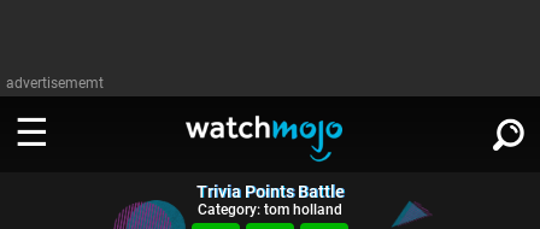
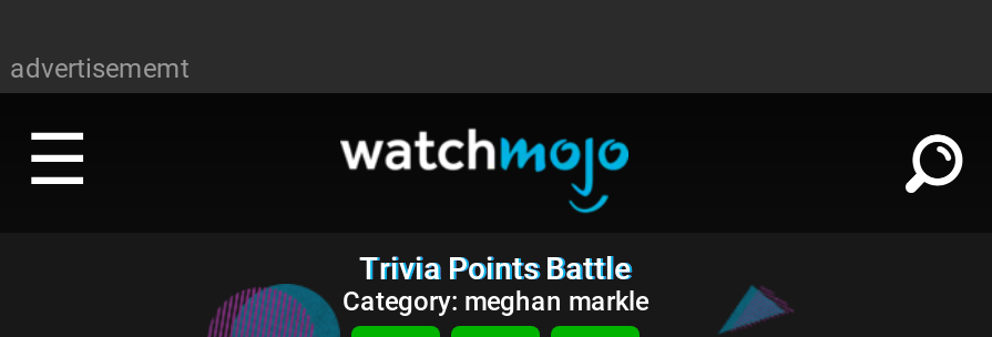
- Category: tom holland
+ Category: meghan markle
